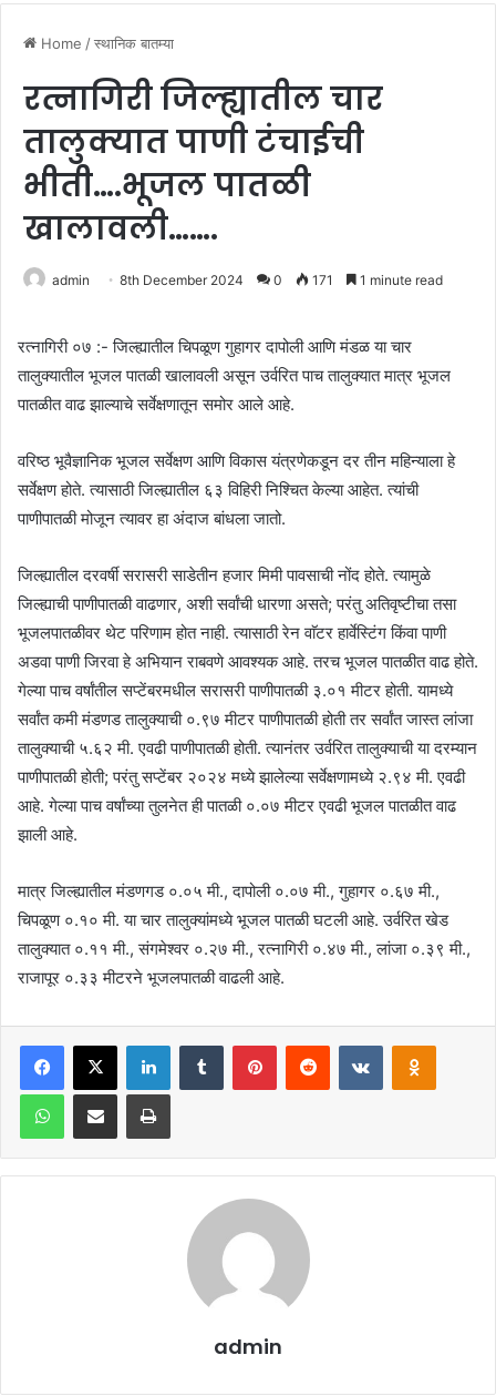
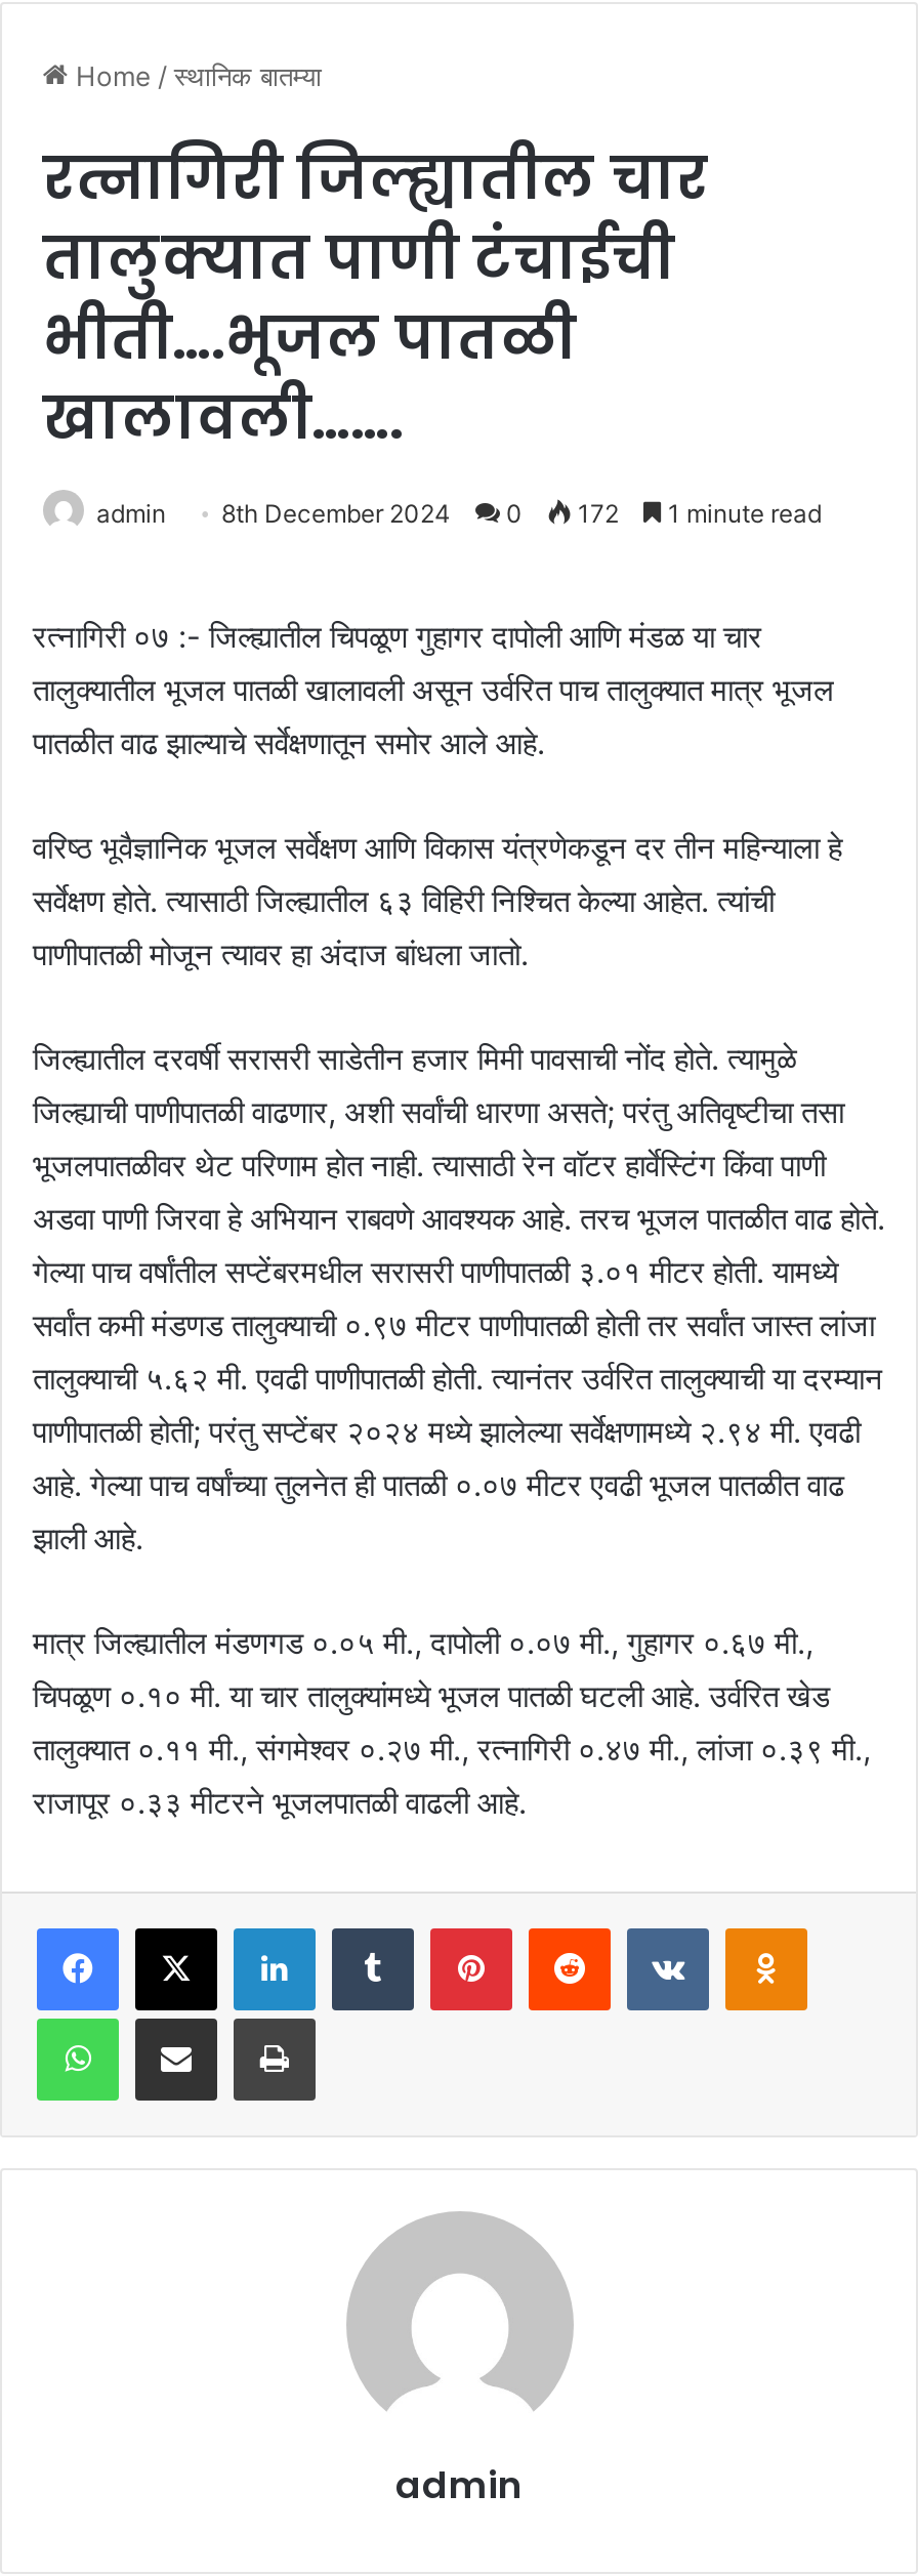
- admin 8th December 2024 0 171 1 minute read
+ admin 8th December 2024 0 172 1 minute read
